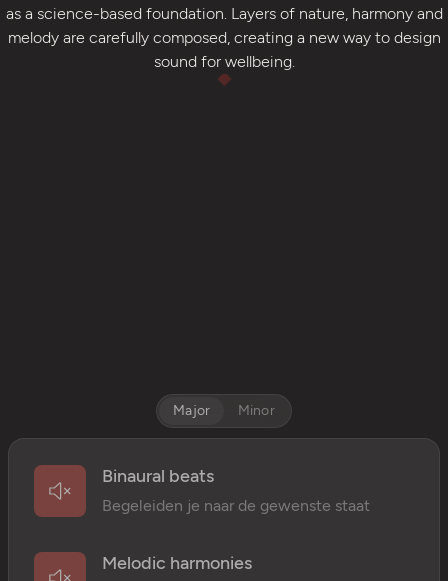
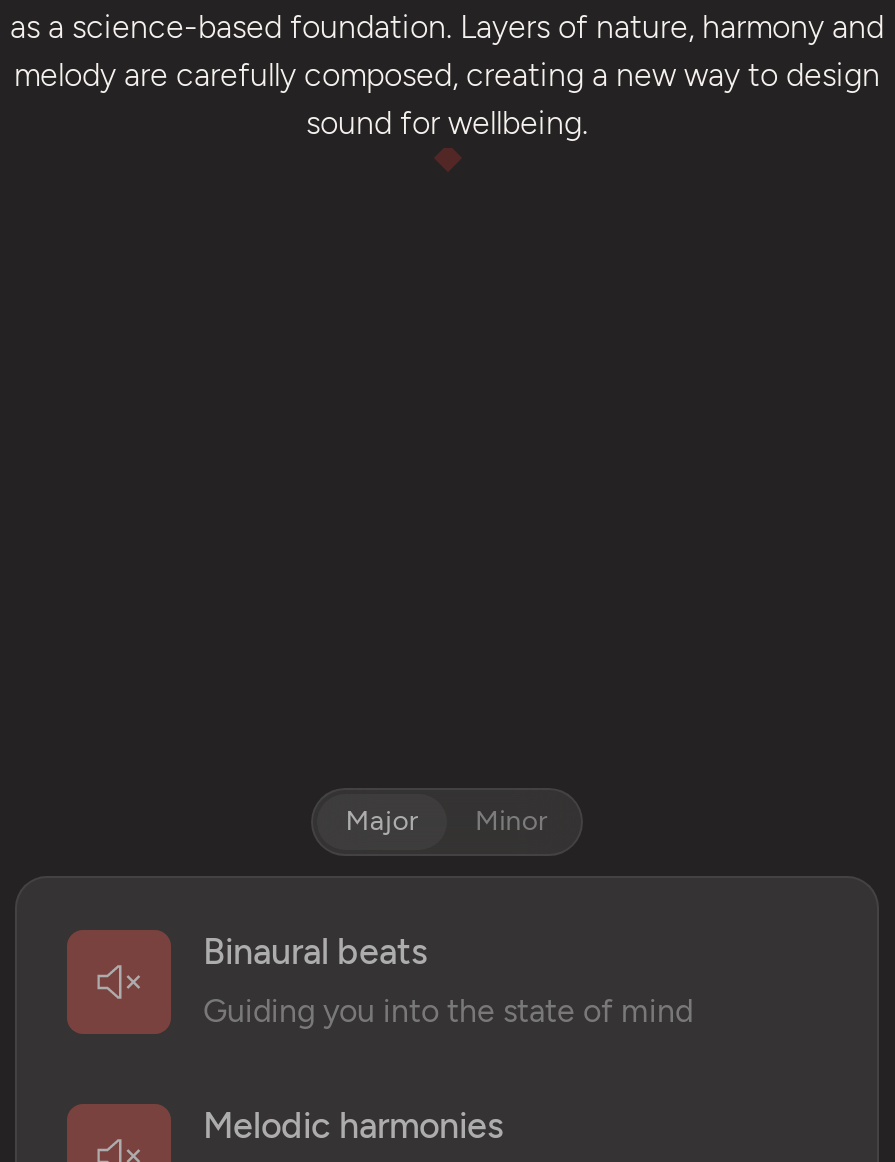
- Begeleiden je naar de gewenste staat
+ Guiding you into the state of mind
